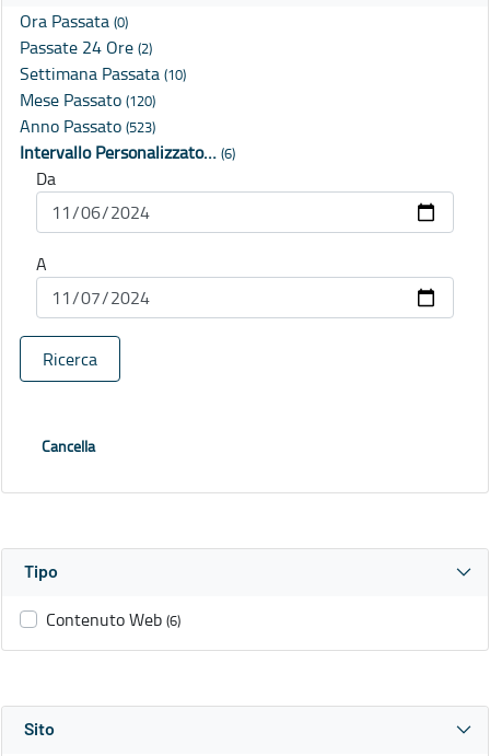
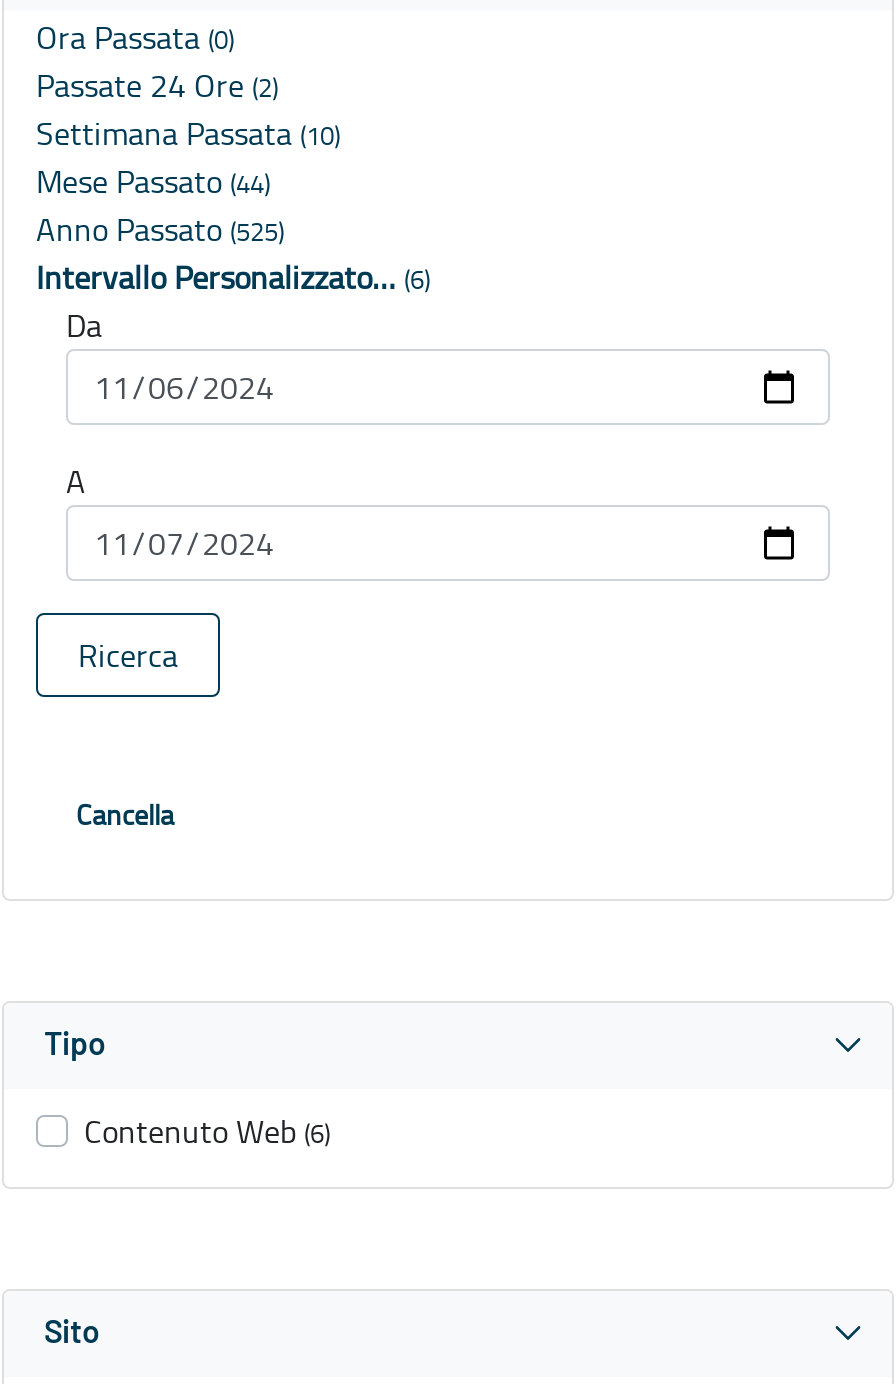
- Mese Passato (120)
+ Mese Passato (44)

- Anno Passato (523)
+ Anno Passato (525)
